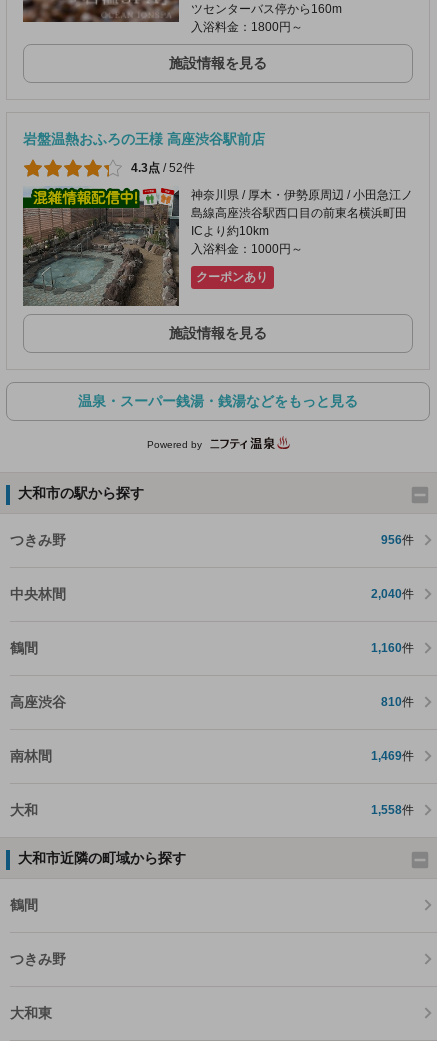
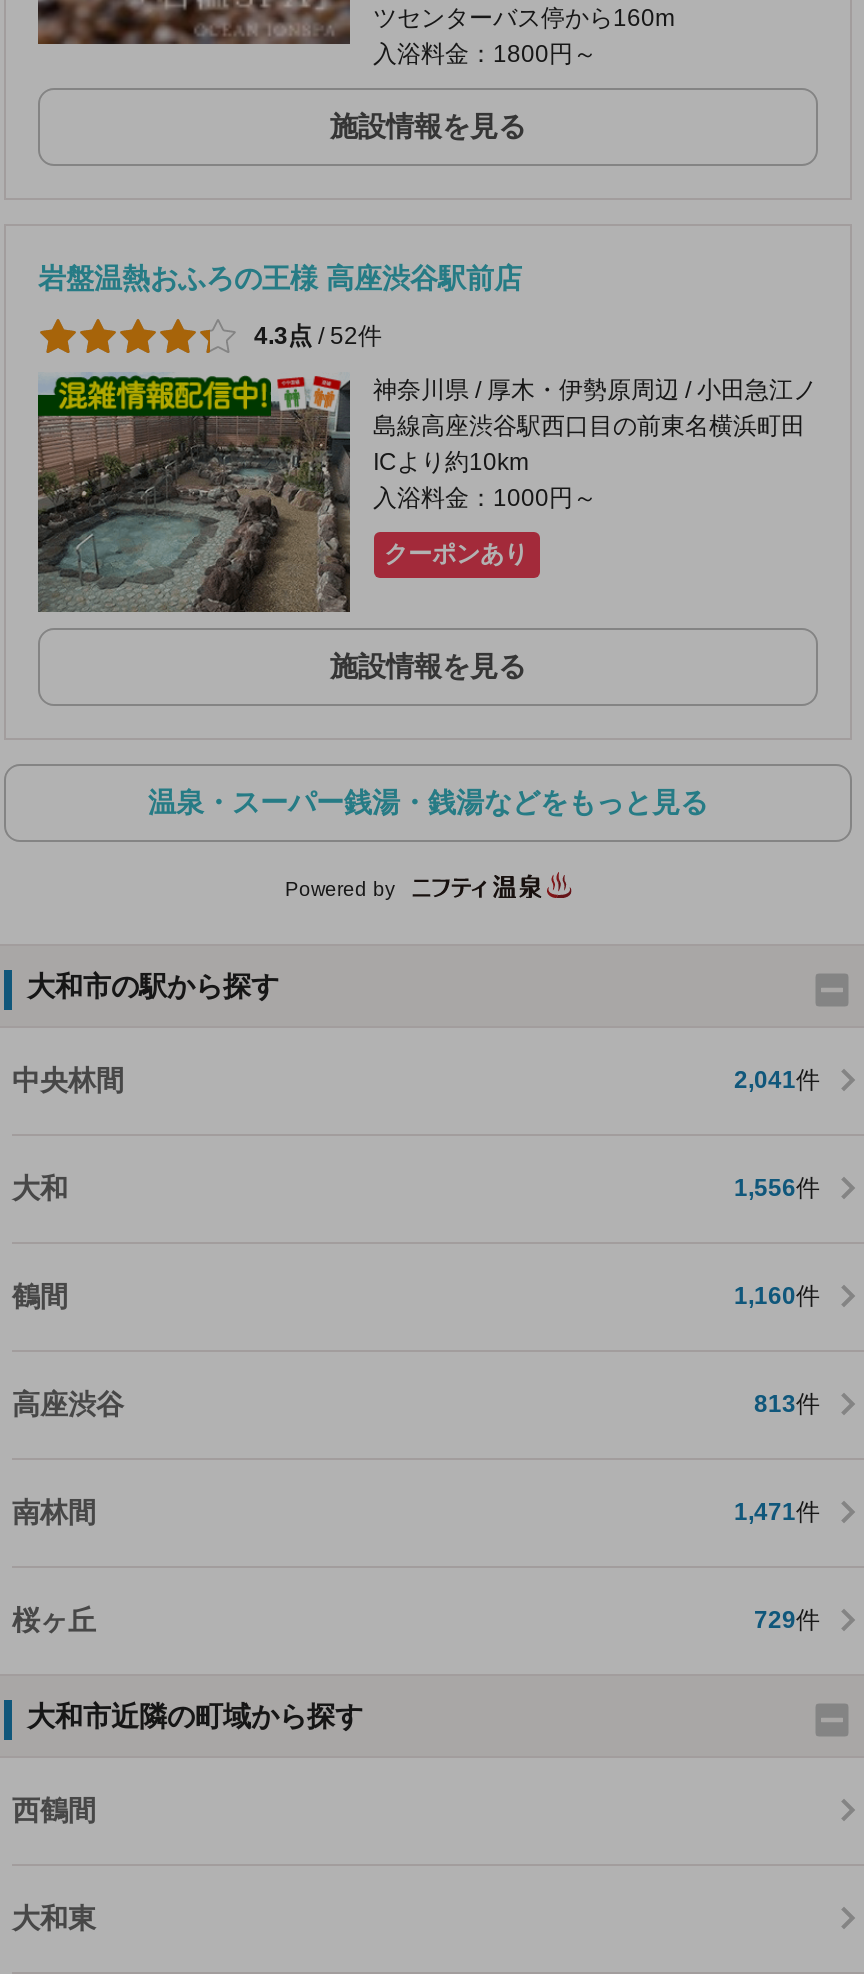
- つきみ野
- 956件

- 2,040件
+ 2,041件
+ 大和
+ 1,556件

- 810件
+ 813件

- 1,469件
+ 1,471件

- 大和
- 1,558件
+ 桜ヶ丘
+ 729件

- 鶴間
- つきみ野
+ 西鶴間
